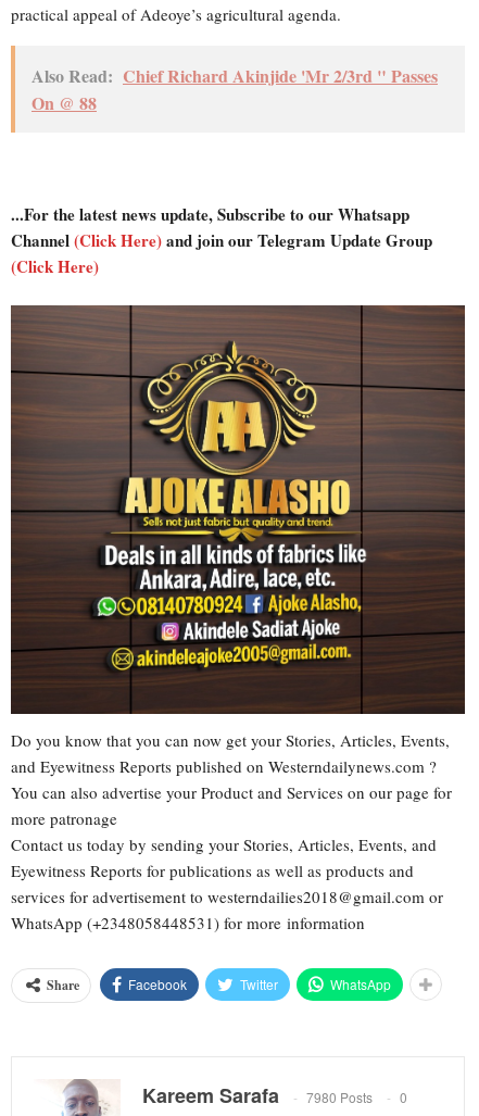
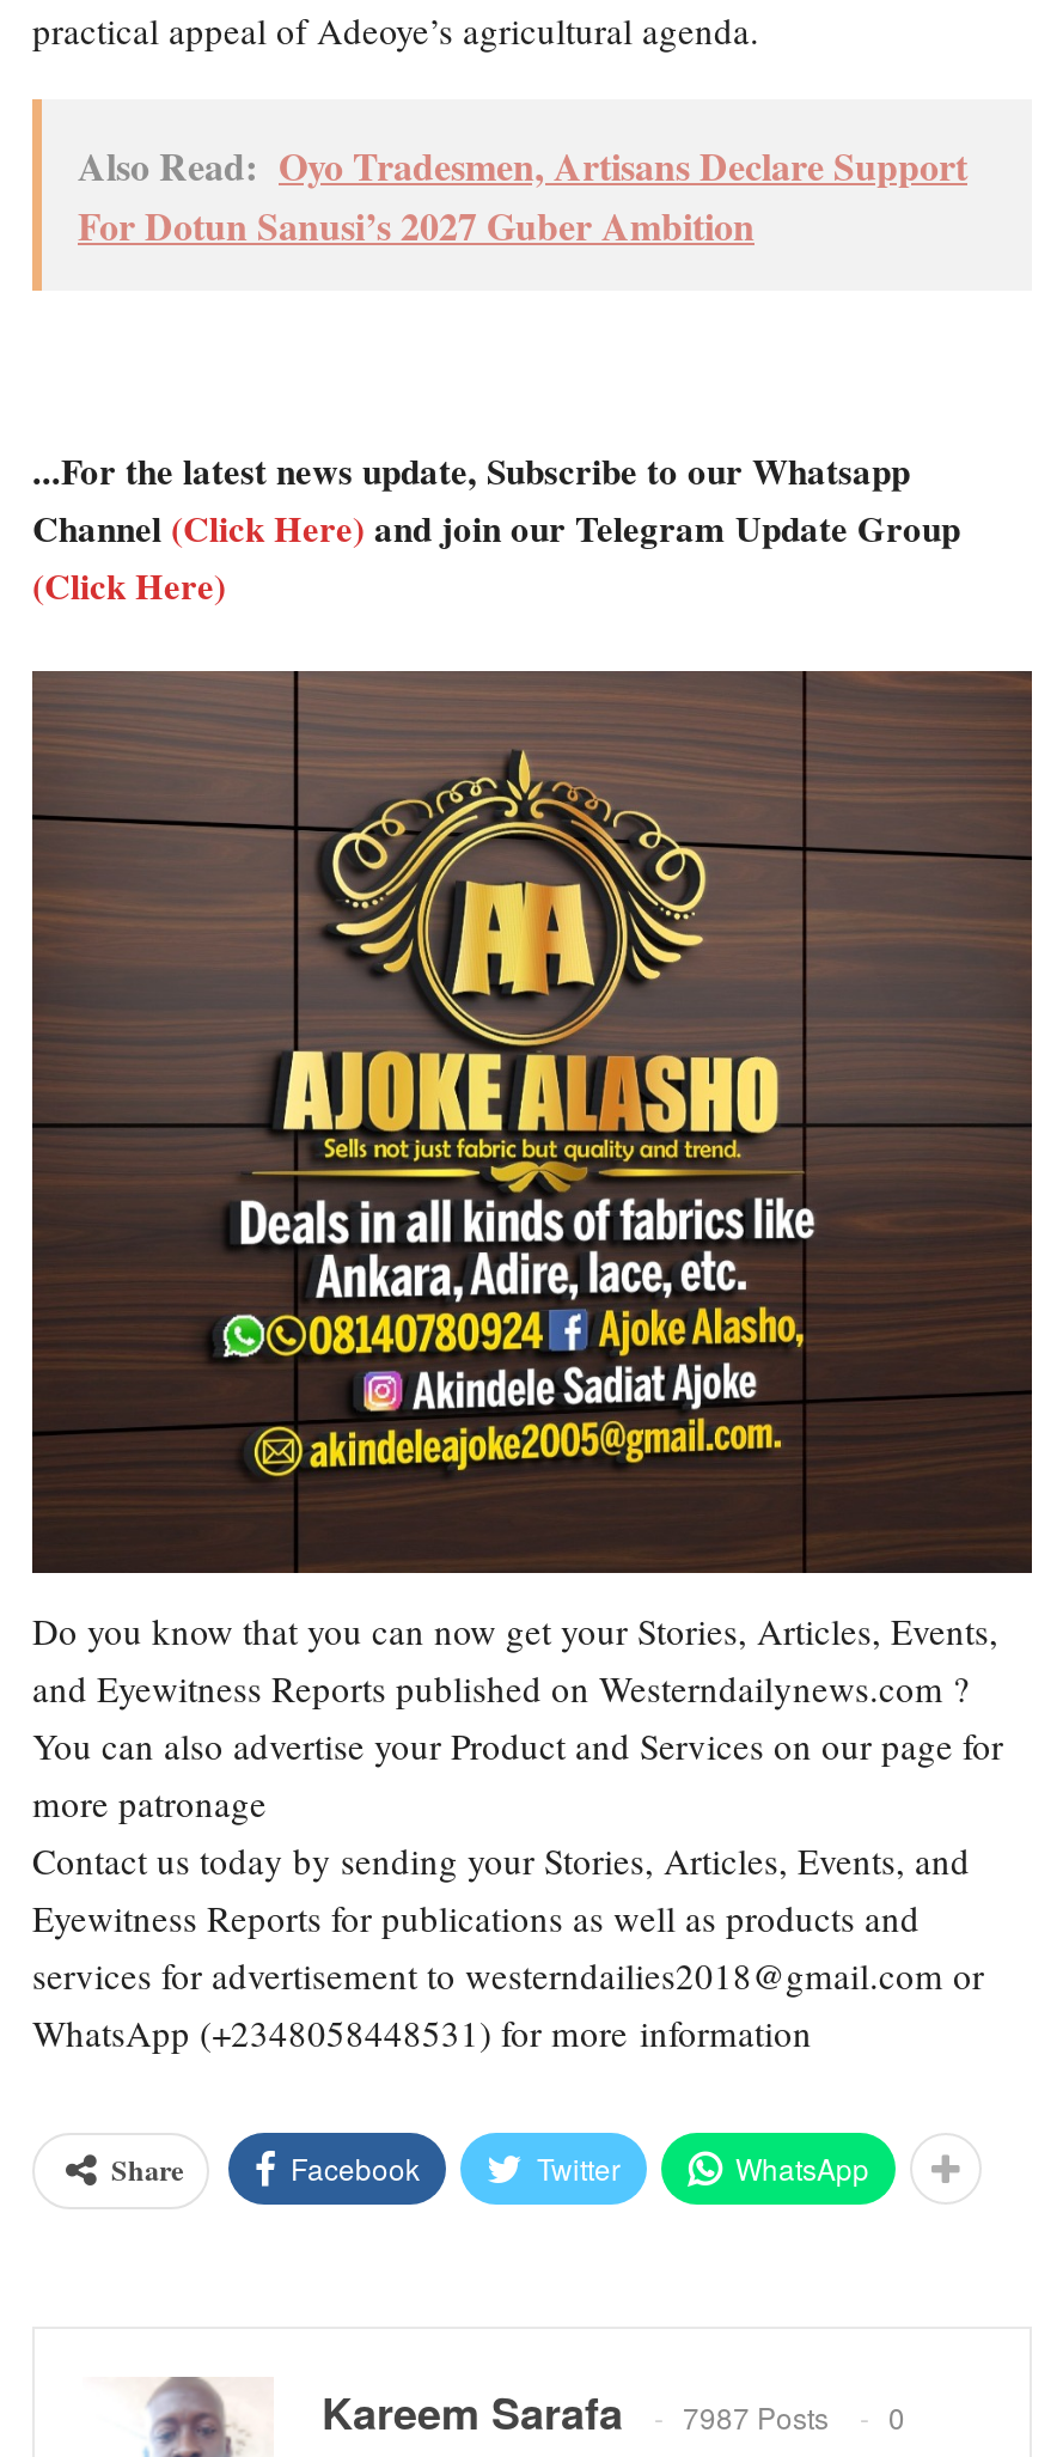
- Also Read: Chief Richard Akinjide 'Mr 2/3rd " Passes
- On @ 88
+ Also Read: Oyo Tradesmen, Artisans Declare Support
+ For Dotun Sanusi’s 2027 Guber Ambition

- Kareem Sarafa 7980 Posts 0
+ Kareem Sarafa 7987 Posts 0
